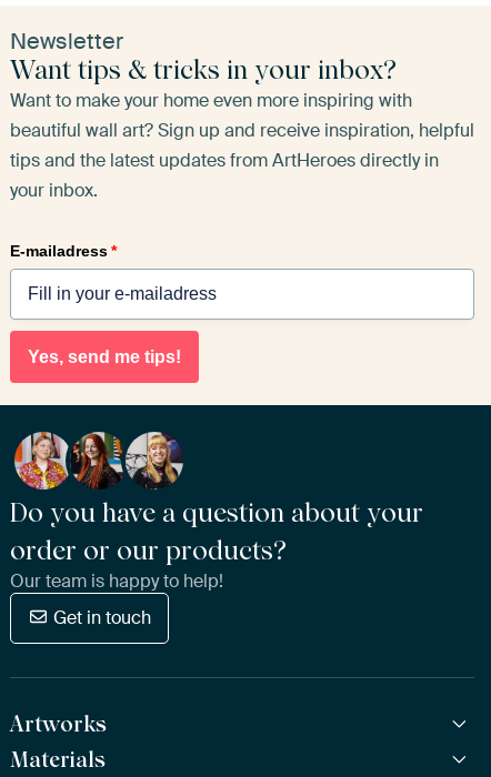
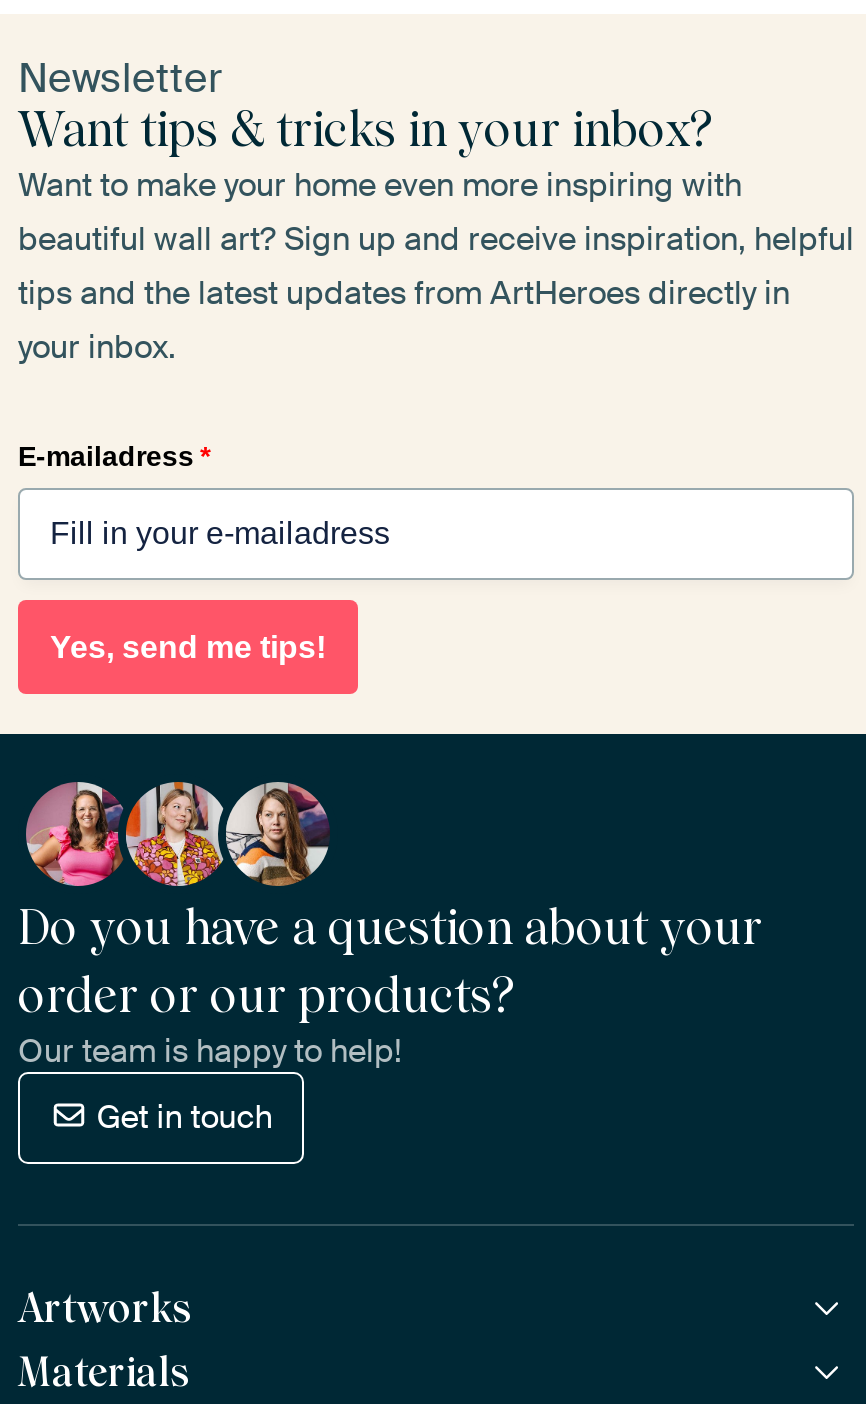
- [image]
+ [image]
